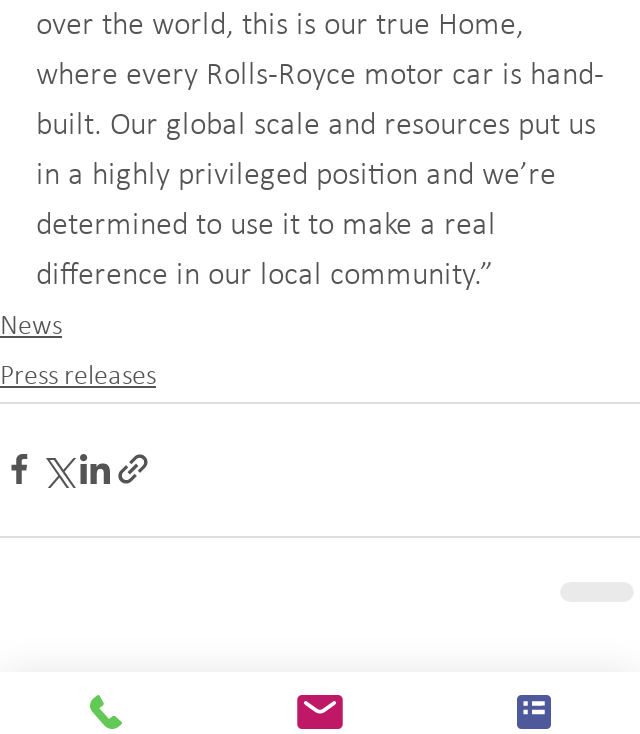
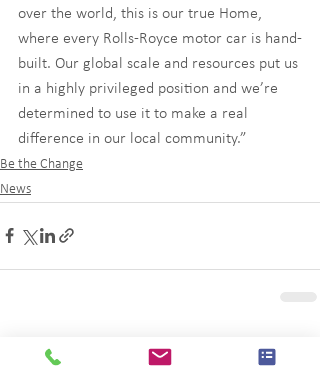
+ Be the Change

moved down: News

- Press releases
